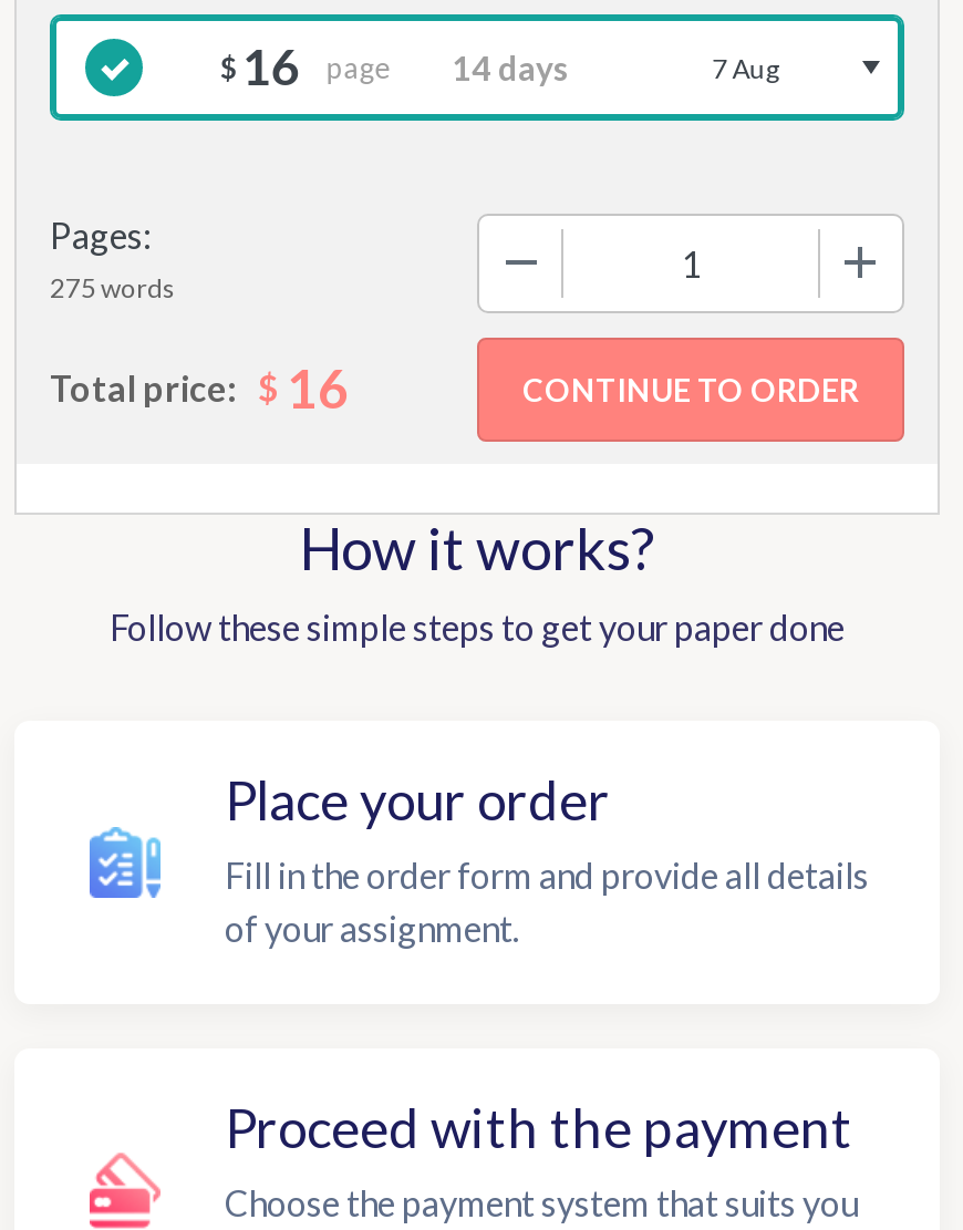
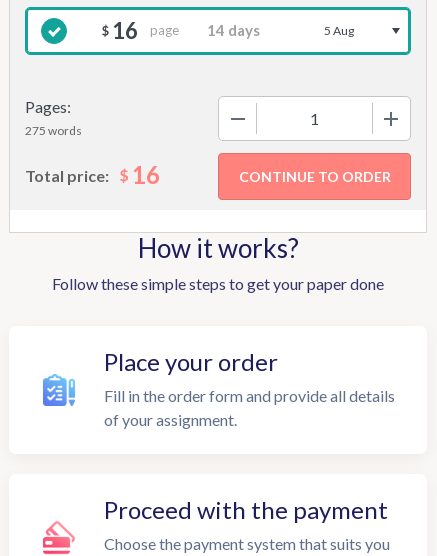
- 7 Aug
+ 5 Aug
